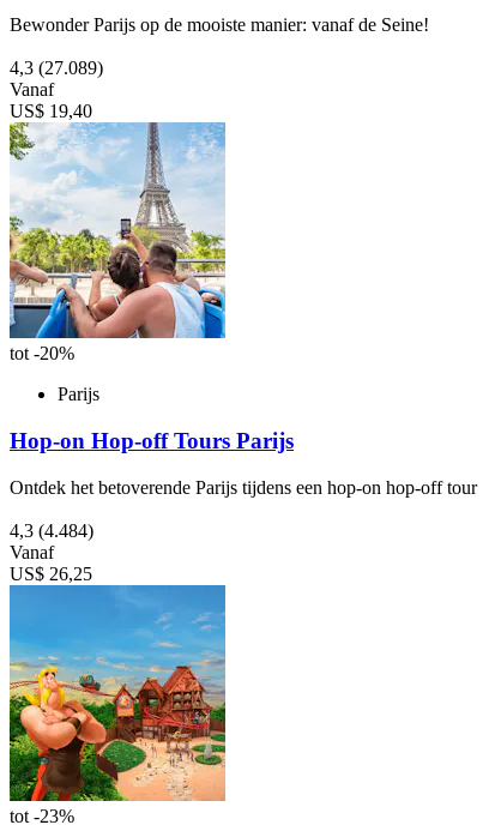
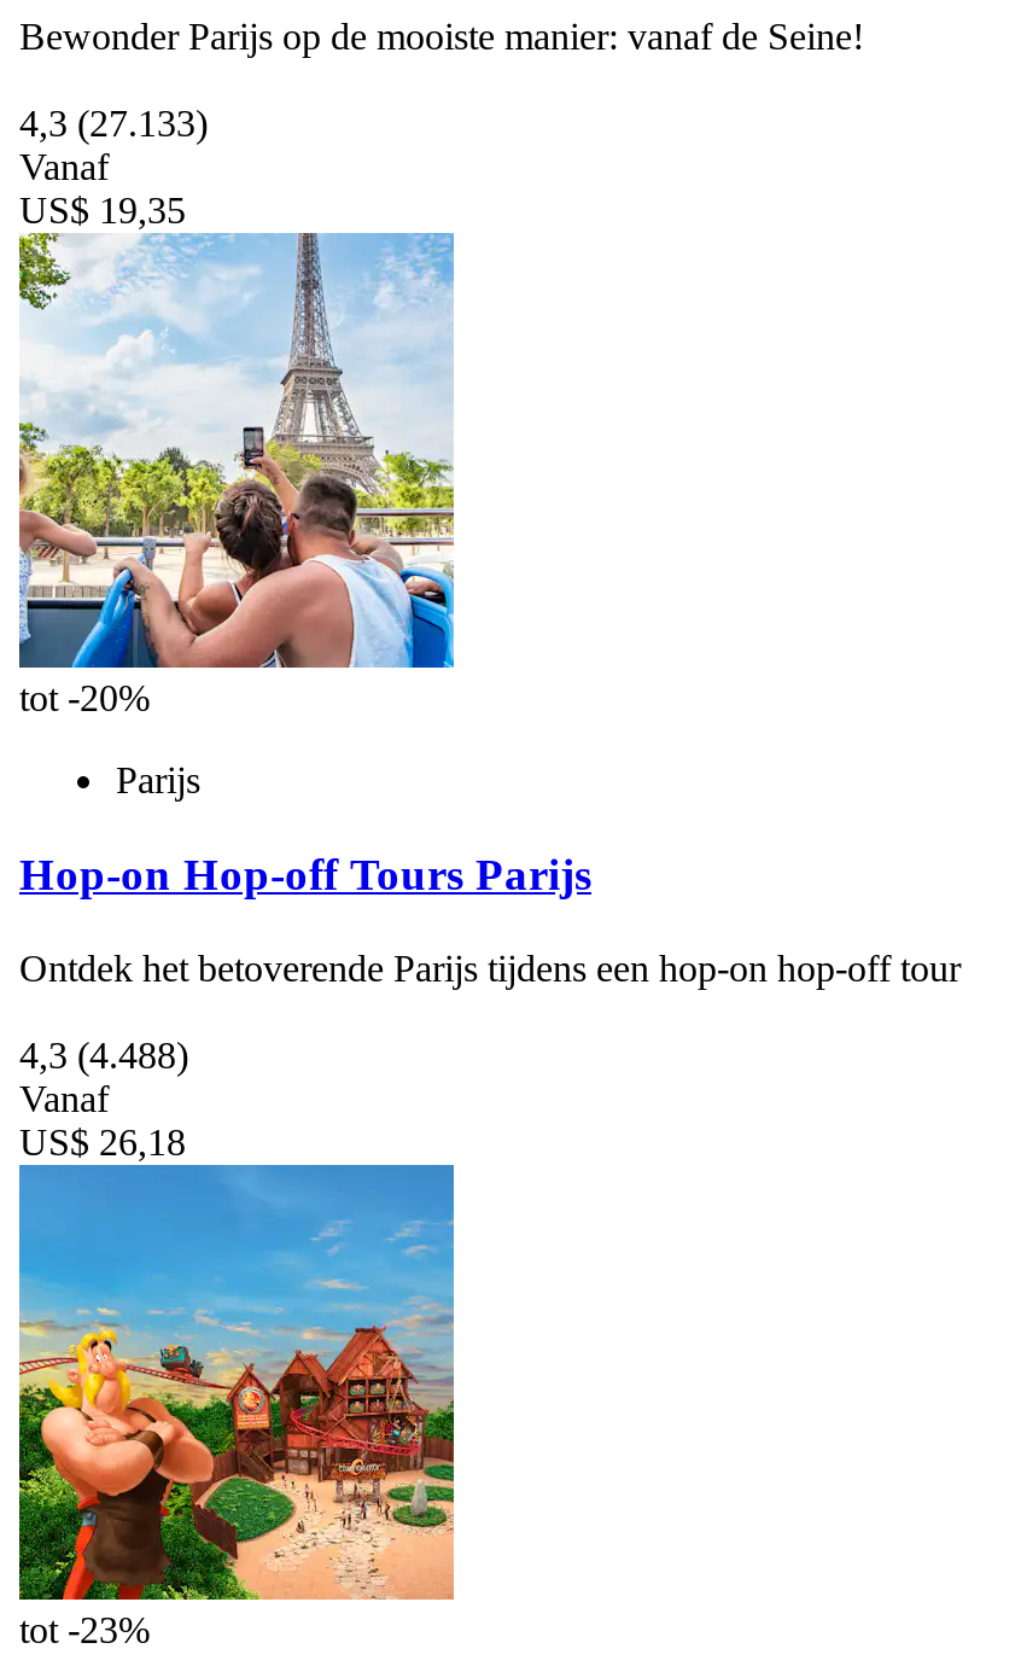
- 4,3 (27.089)
+ 4,3 (27.133)

- US$ 19,40
+ US$ 19,35

- 4,3 (4.484)
+ 4,3 (4.488)

- US$ 26,25
+ US$ 26,18
